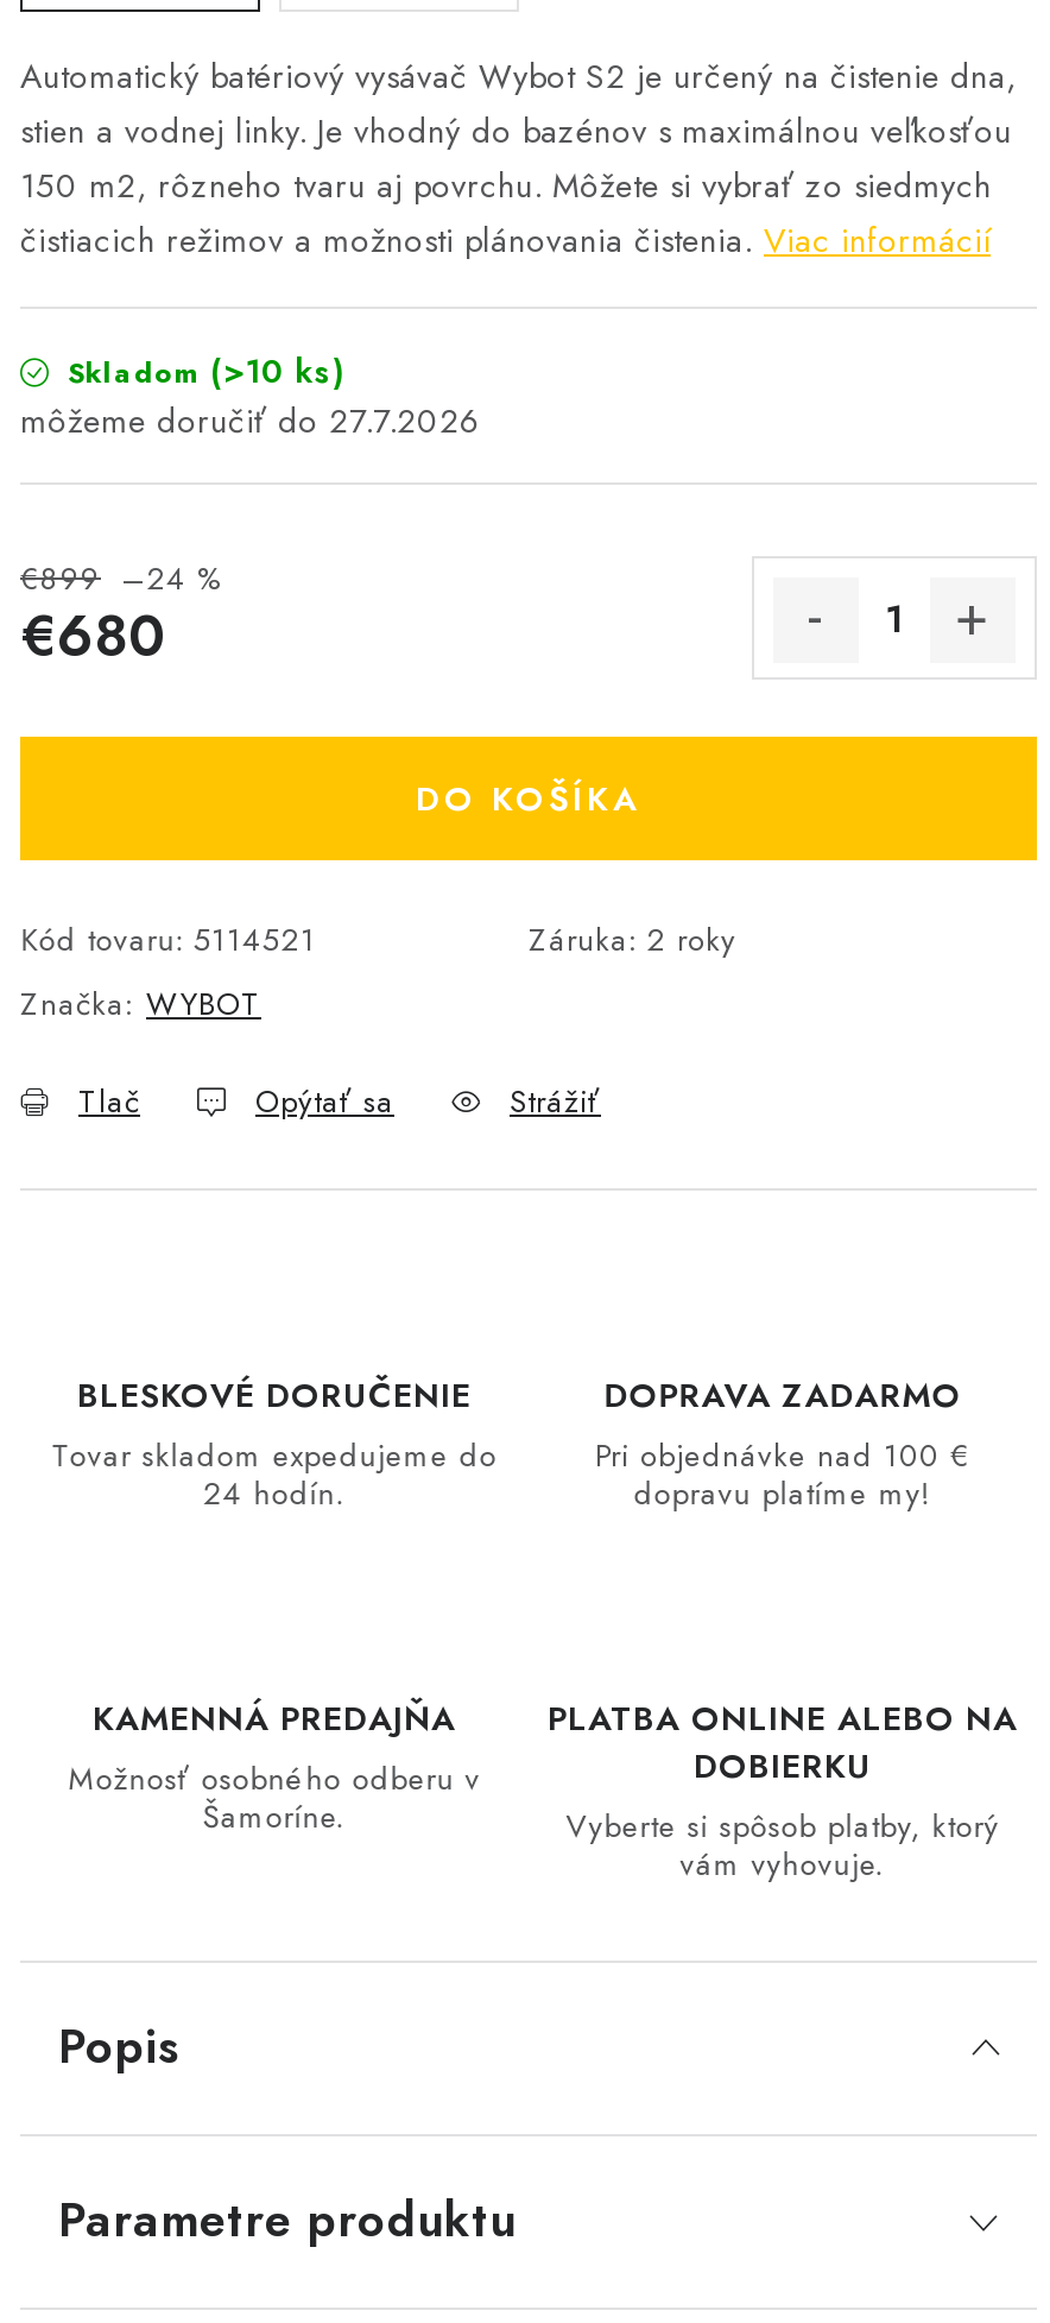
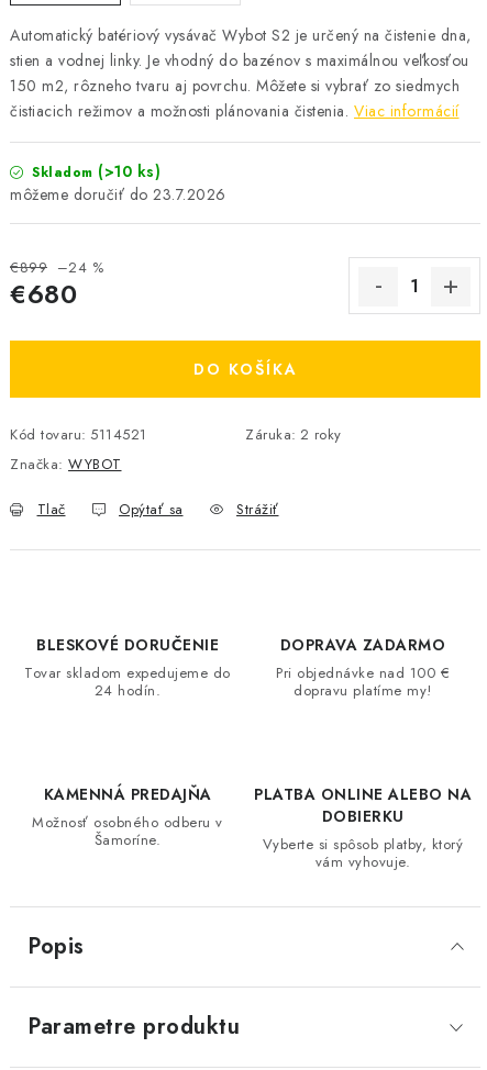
- 27.7.2026
+ 23.7.2026
